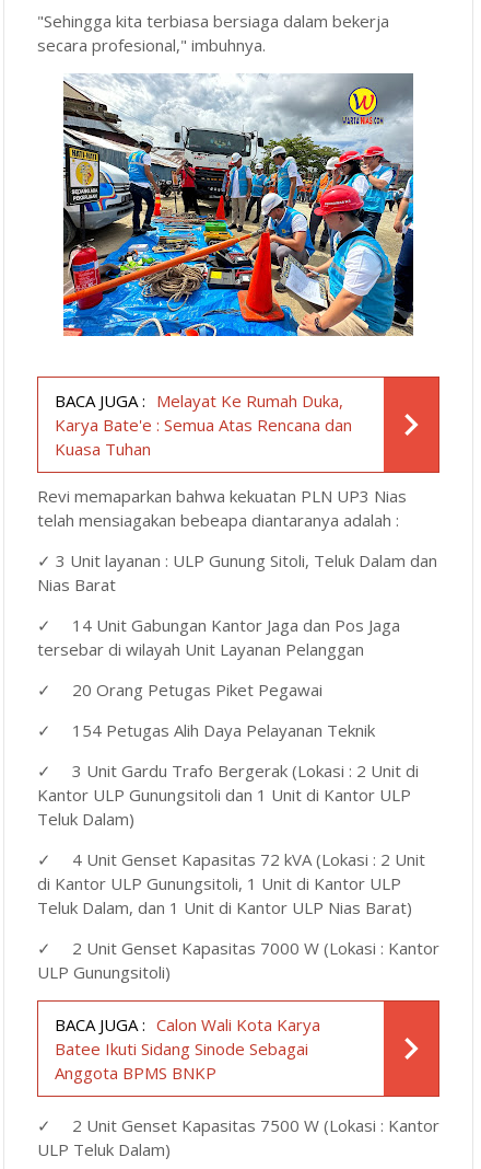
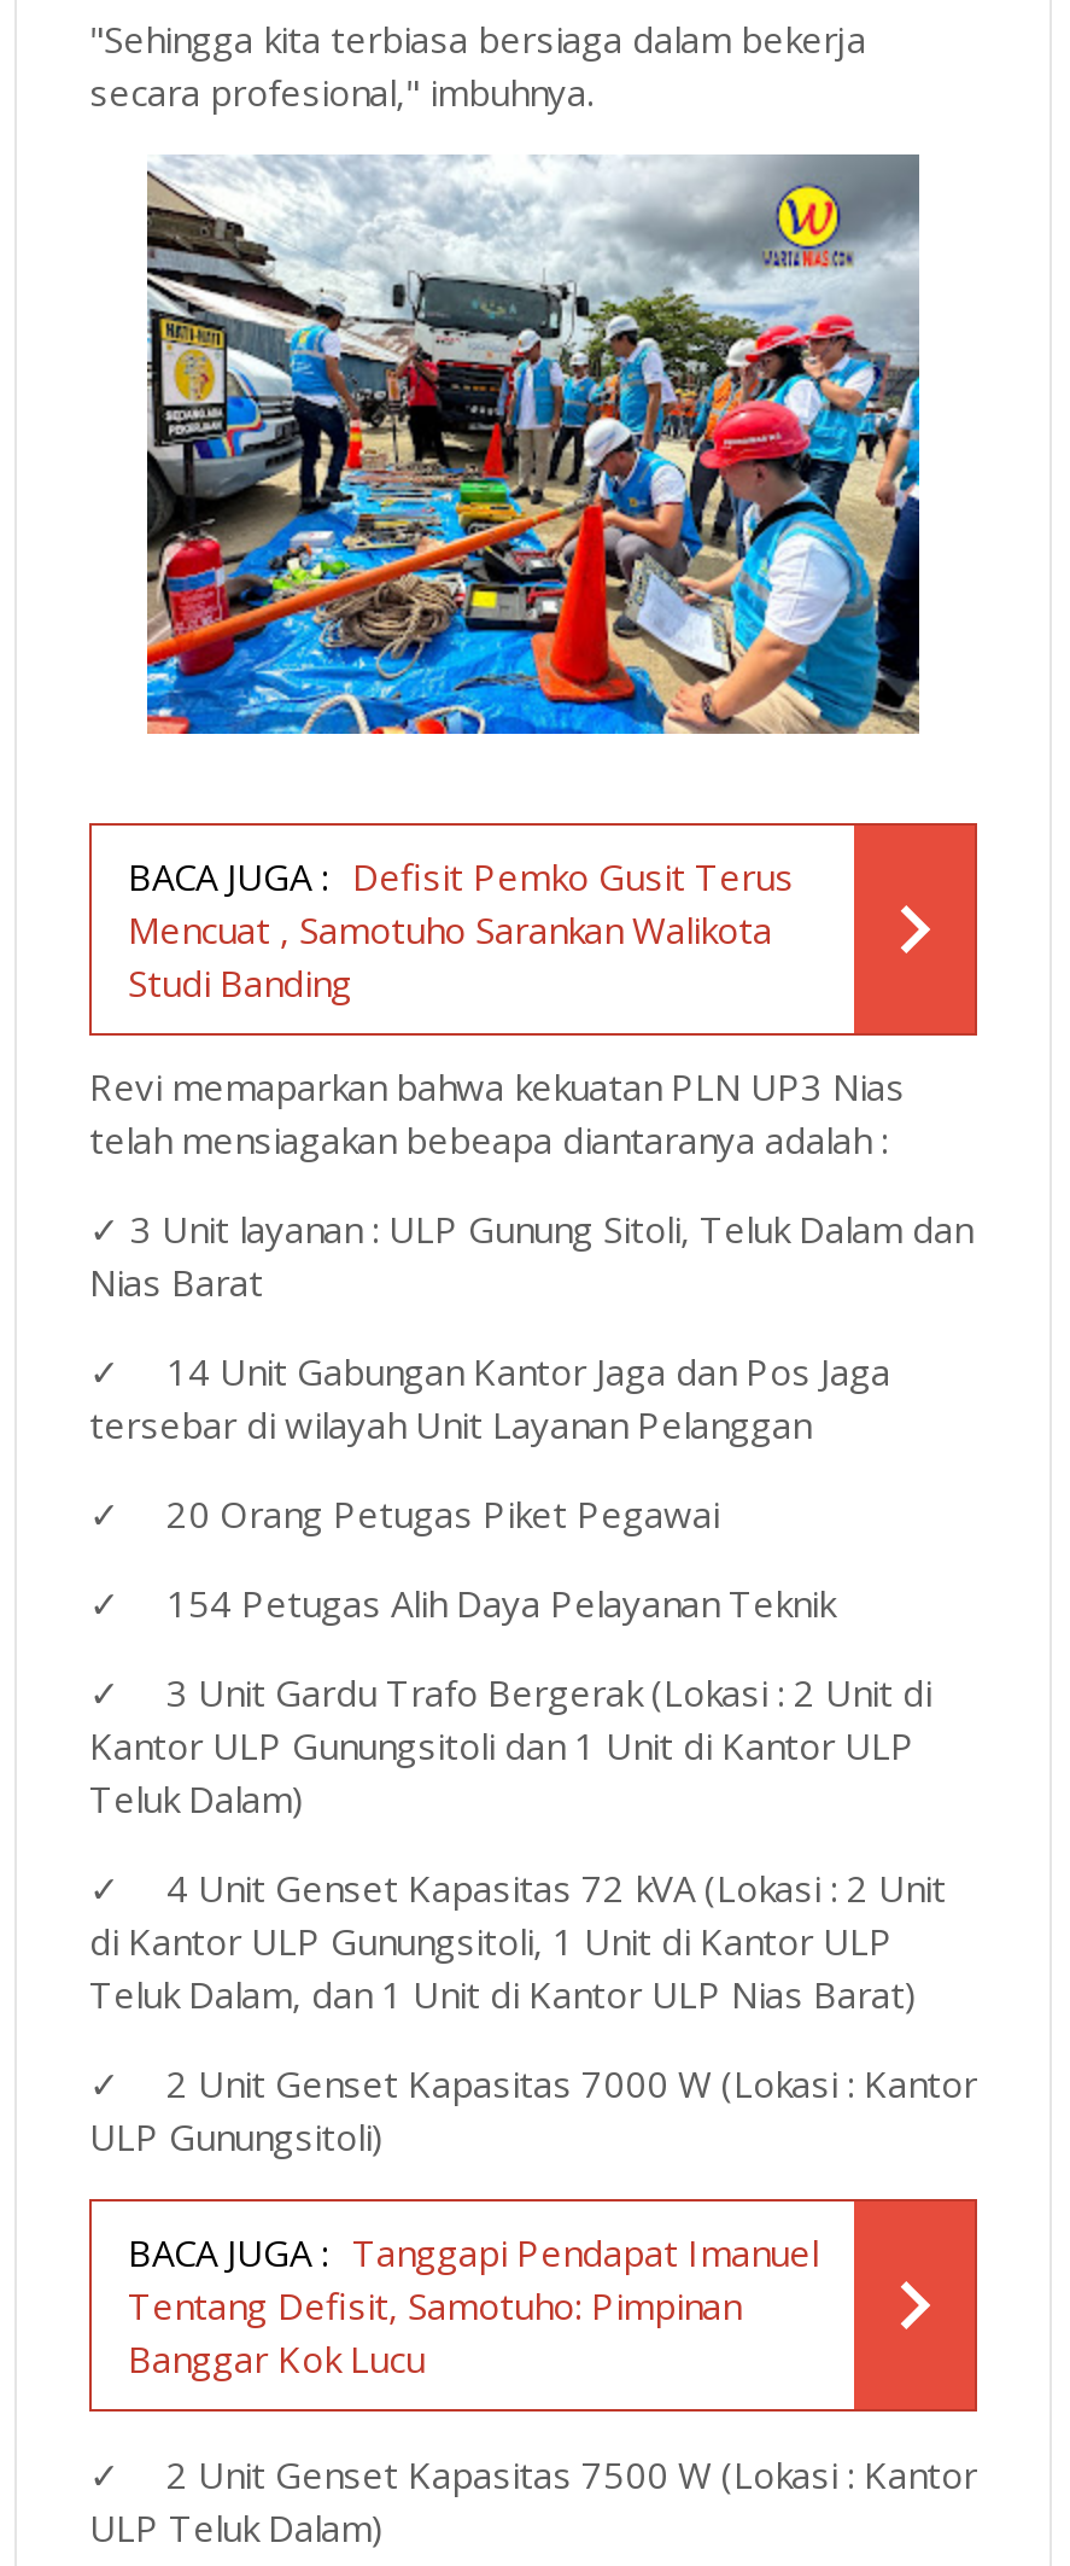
- BACA JUGA : Melayat Ke Rumah Duka,
- Karya Bate'e : Semua Atas Rencana dan
- Kuasa Tuhan
+ BACA JUGA : Defisit Pemko Gusit Terus
+ Mencuat , Samotuho Sarankan Walikota
+ Studi Banding

- BACA JUGA : Calon Wali Kota Karya
- Batee Ikuti Sidang Sinode Sebagai
- Anggota BPMS BNKP
+ BACA JUGA : Tanggapi Pendapat Imanuel
+ Tentang Defisit, Samotuho: Pimpinan
+ Banggar Kok Lucu
